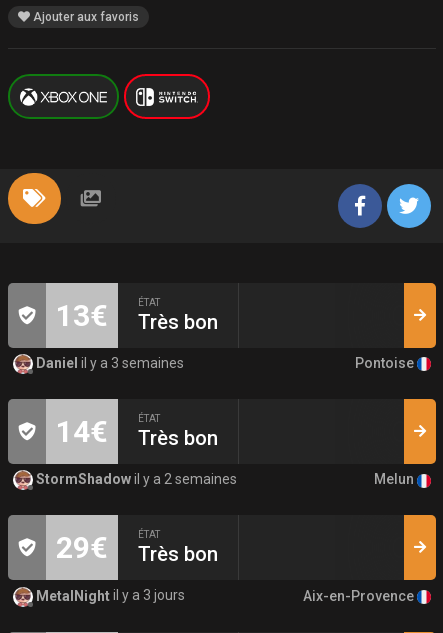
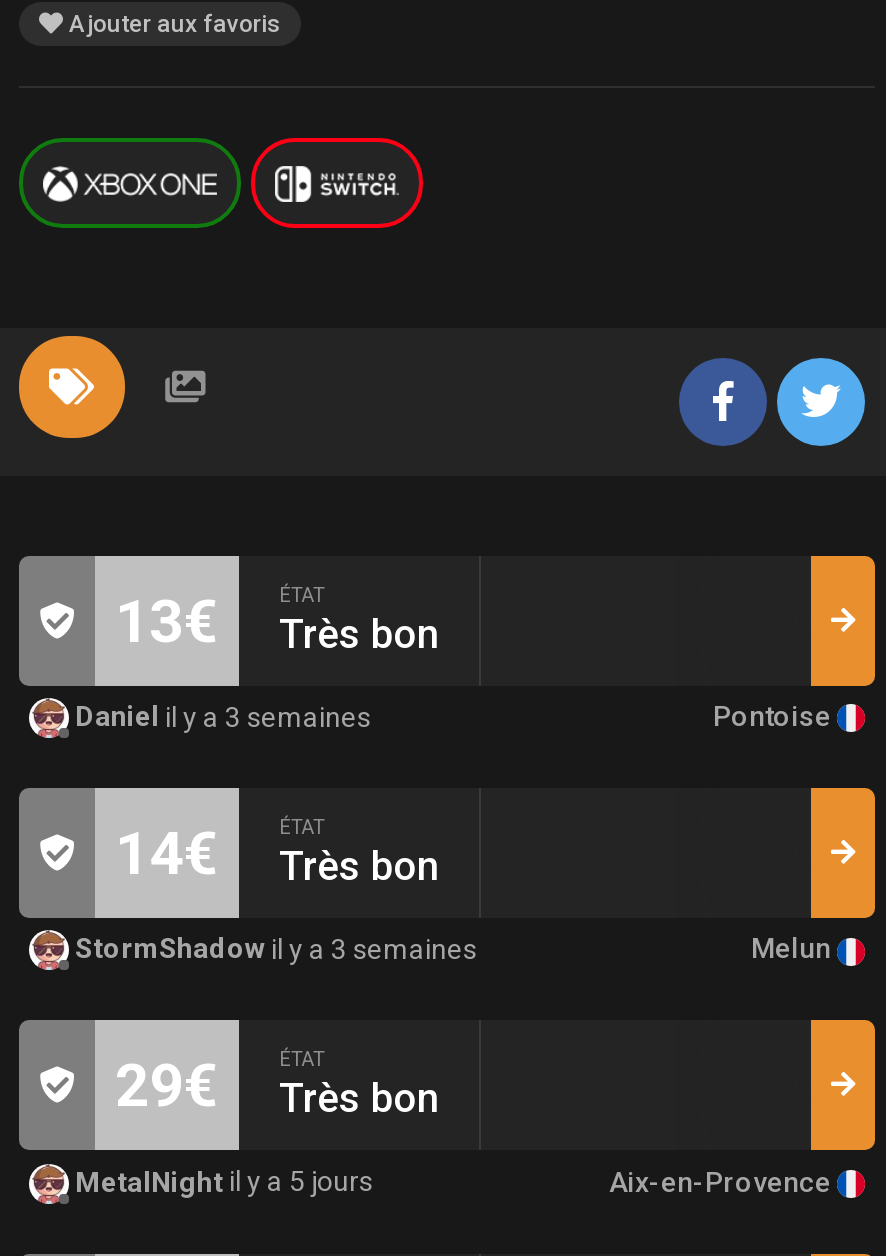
- StormShadow il y a 2 semaines
+ StormShadow il y a 3 semaines

- MetalNight il y a 3 jours
+ MetalNight il y a 5 jours
